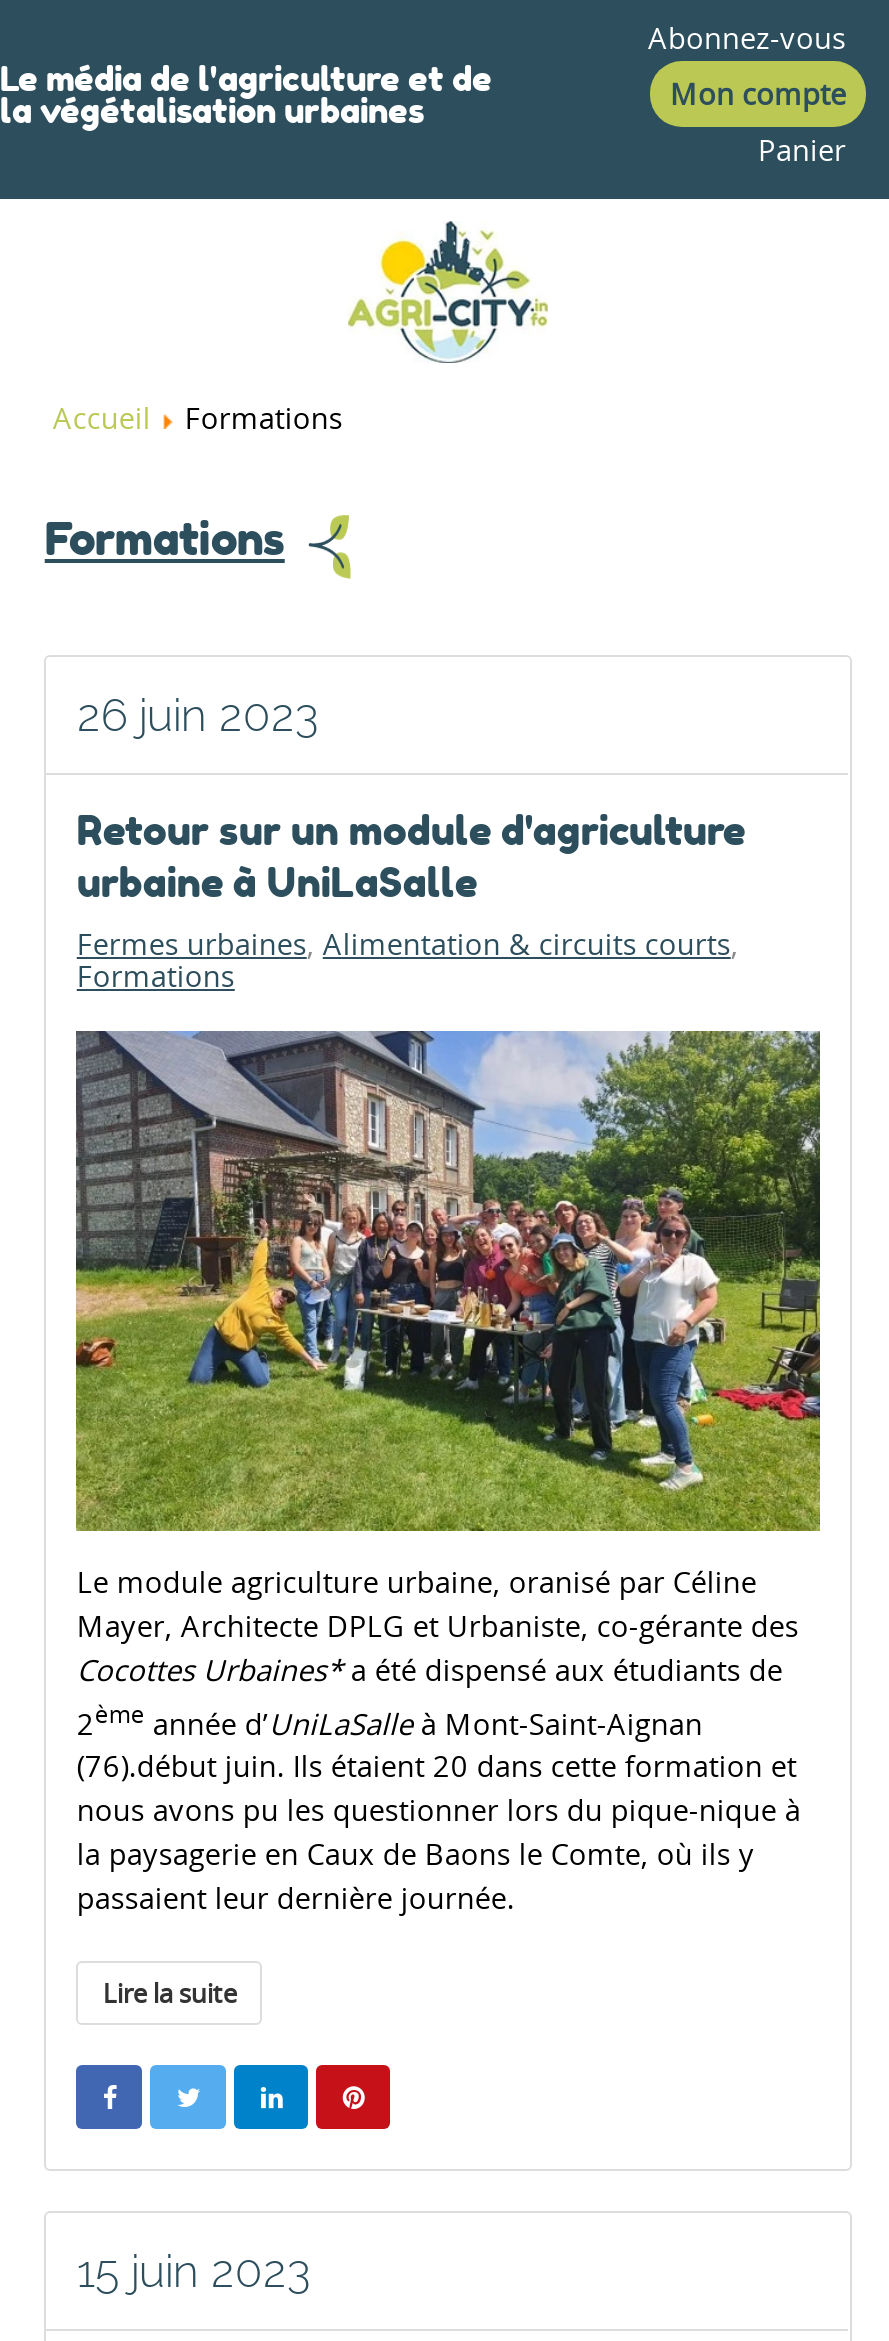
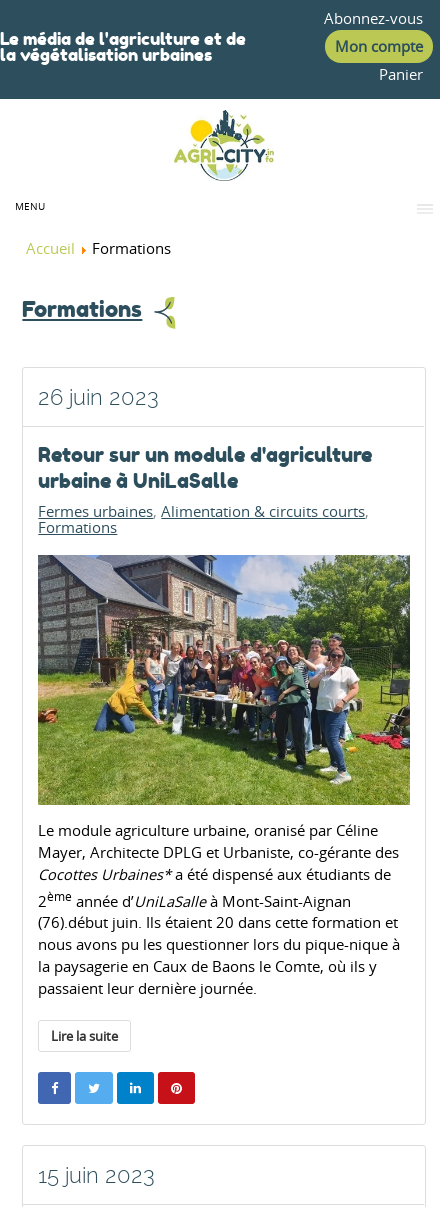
+ MENU
